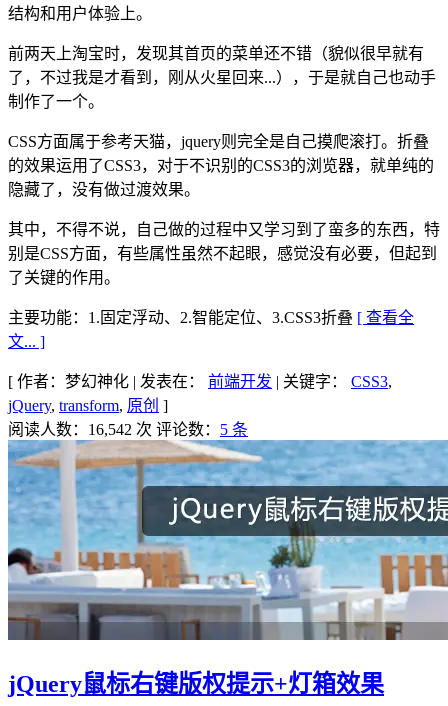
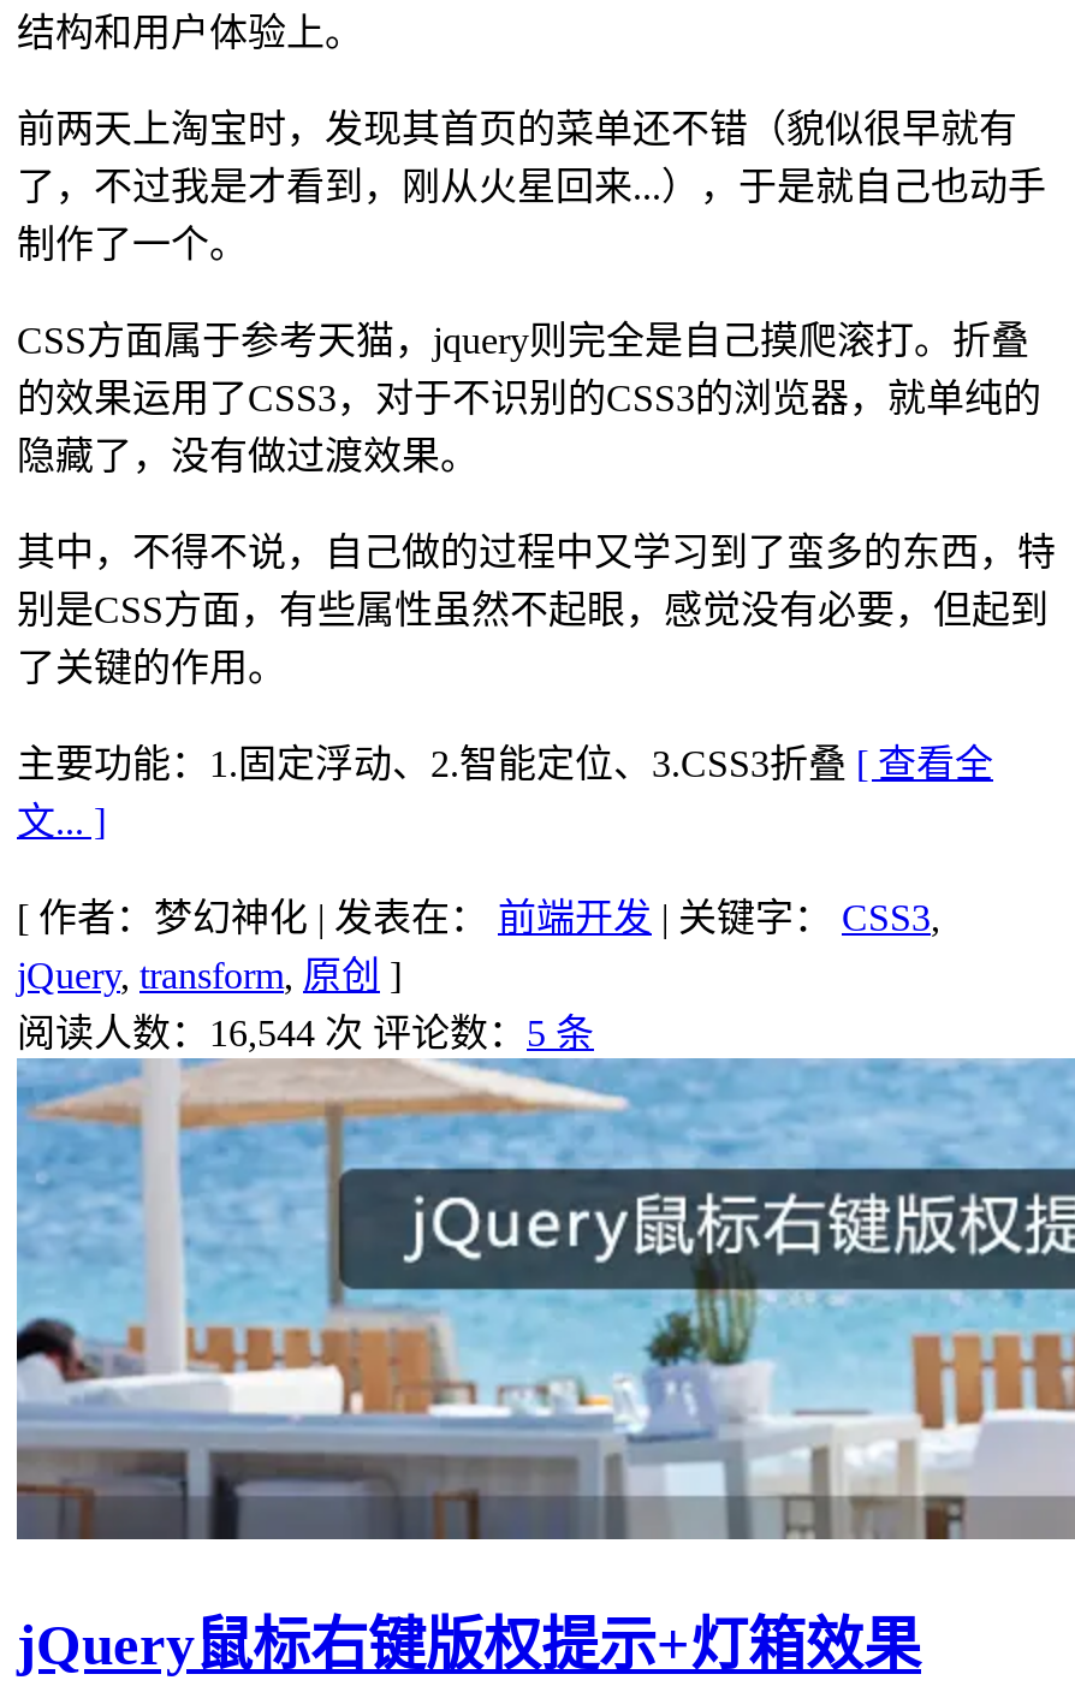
- 阅读人数：16,542 次 评论数：5 条
+ 阅读人数：16,544 次 评论数：5 条
